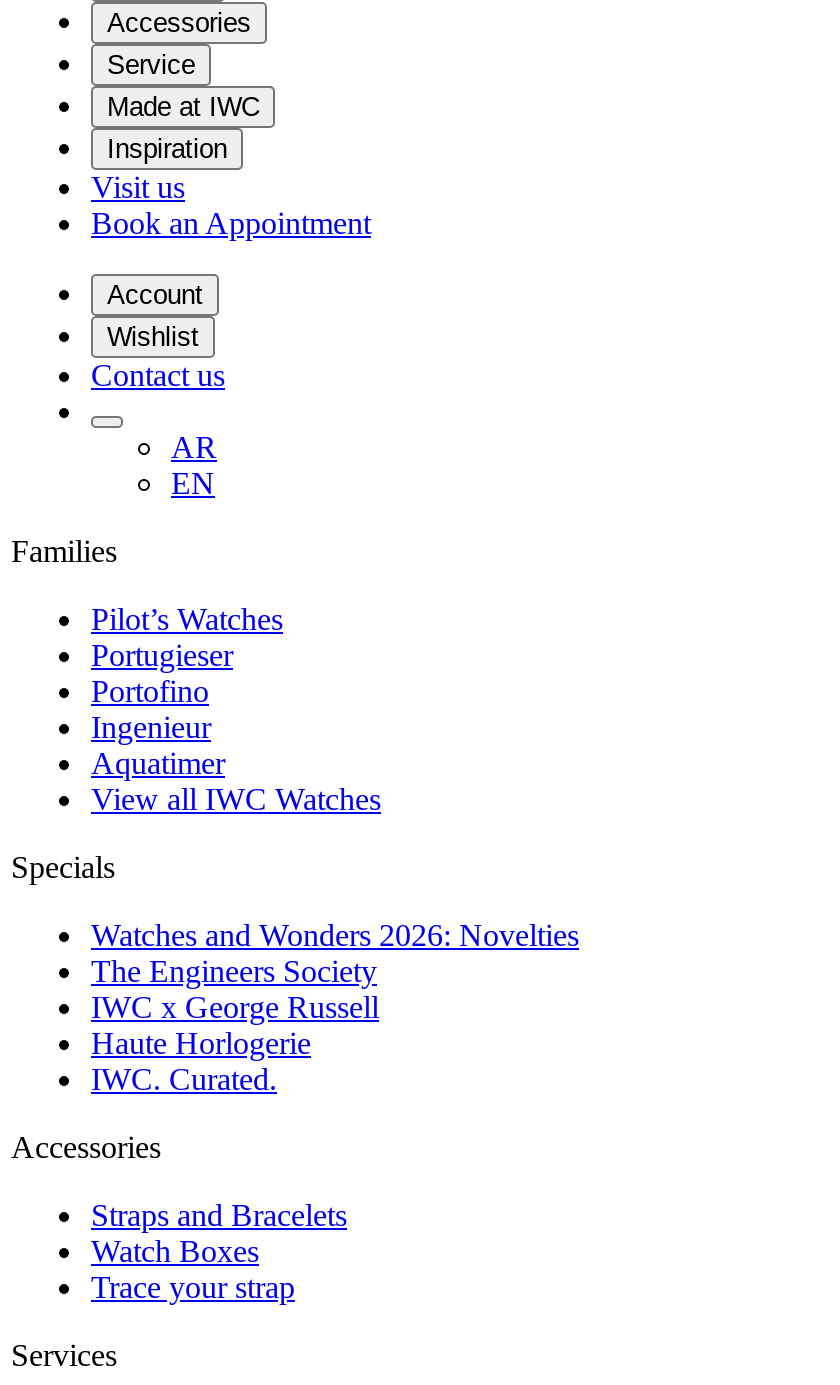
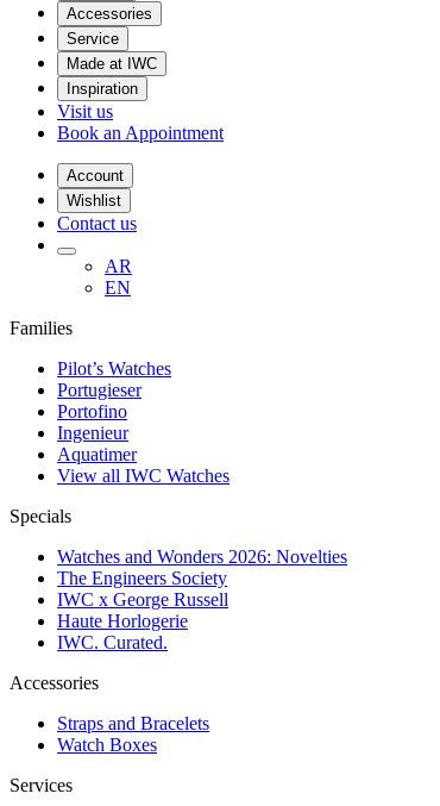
- Trace your strap
